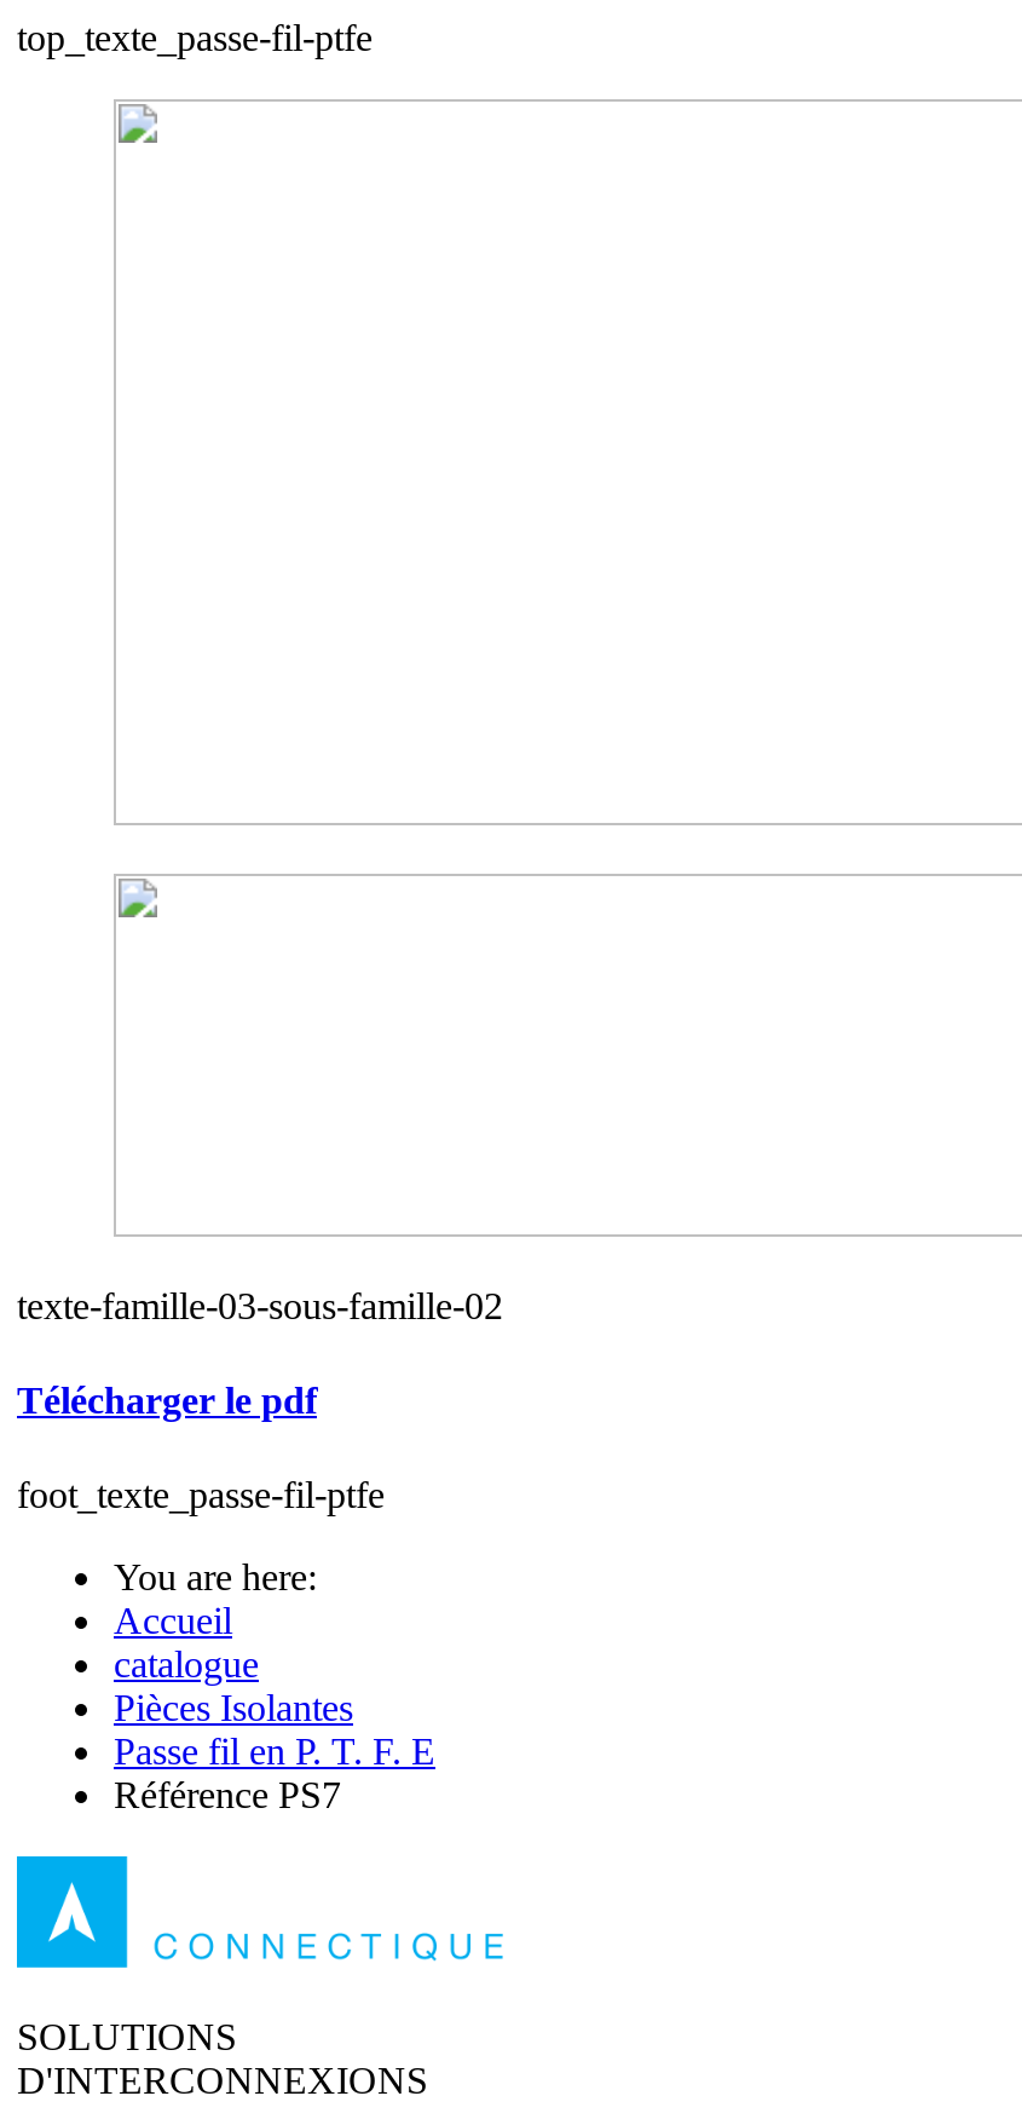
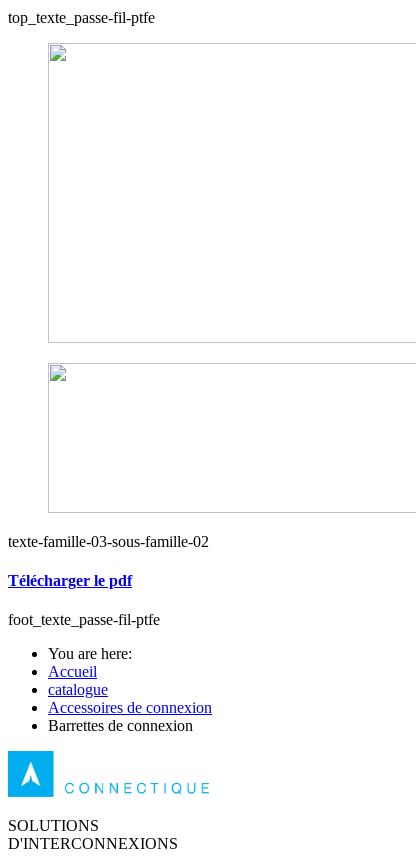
- Pièces Isolantes
- Passe fil en P. T. F. E
- Référence PS7
+ Accessoires de connexion
+ Barrettes de connexion
